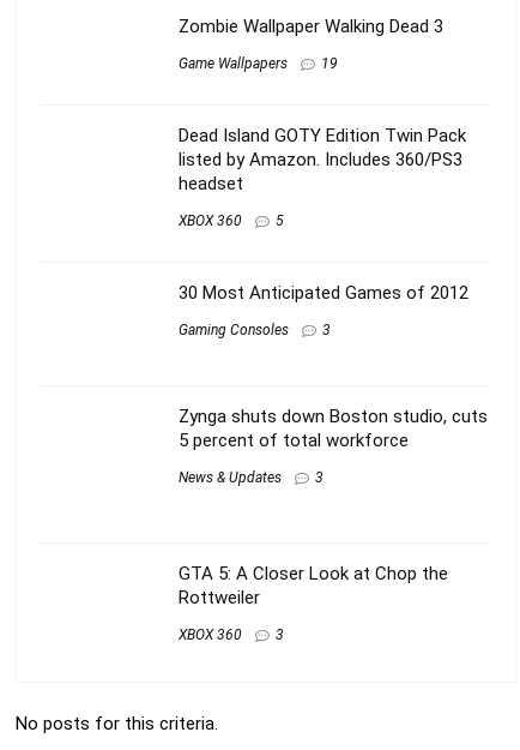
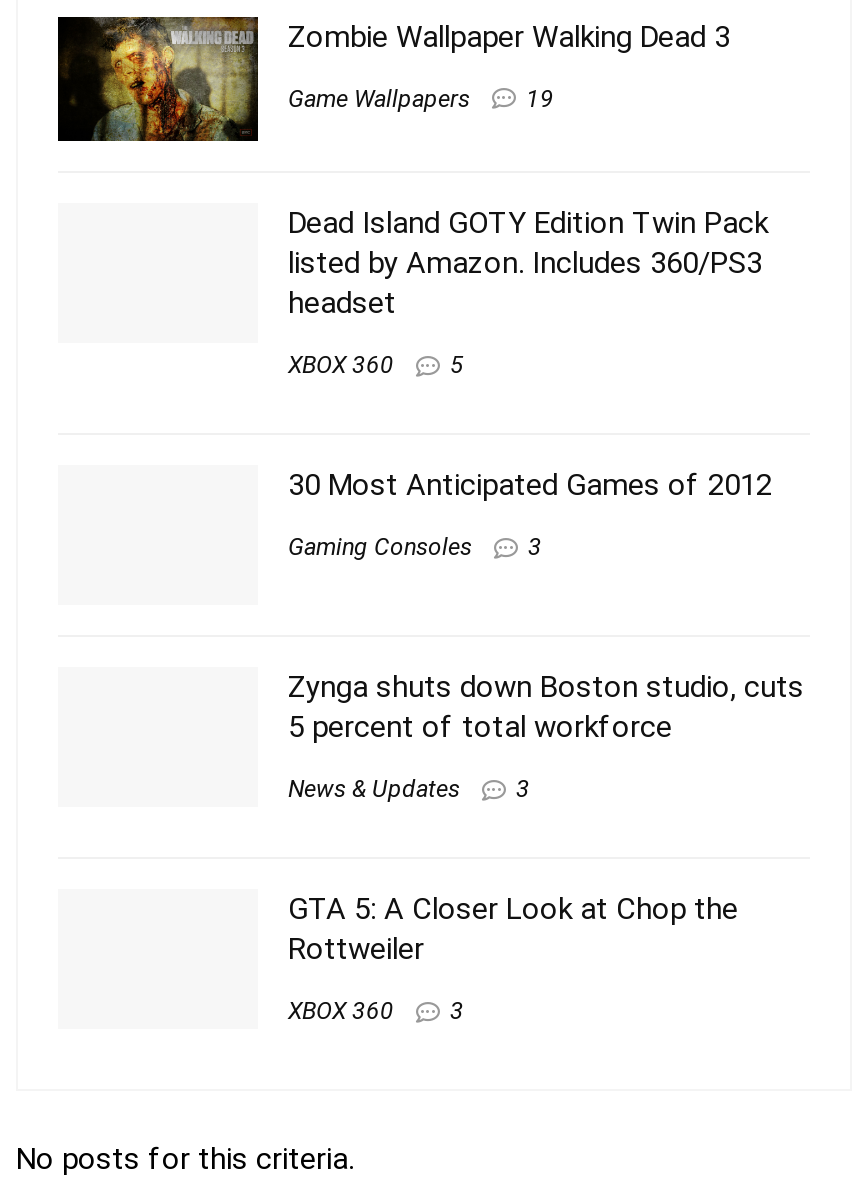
+ [image]
